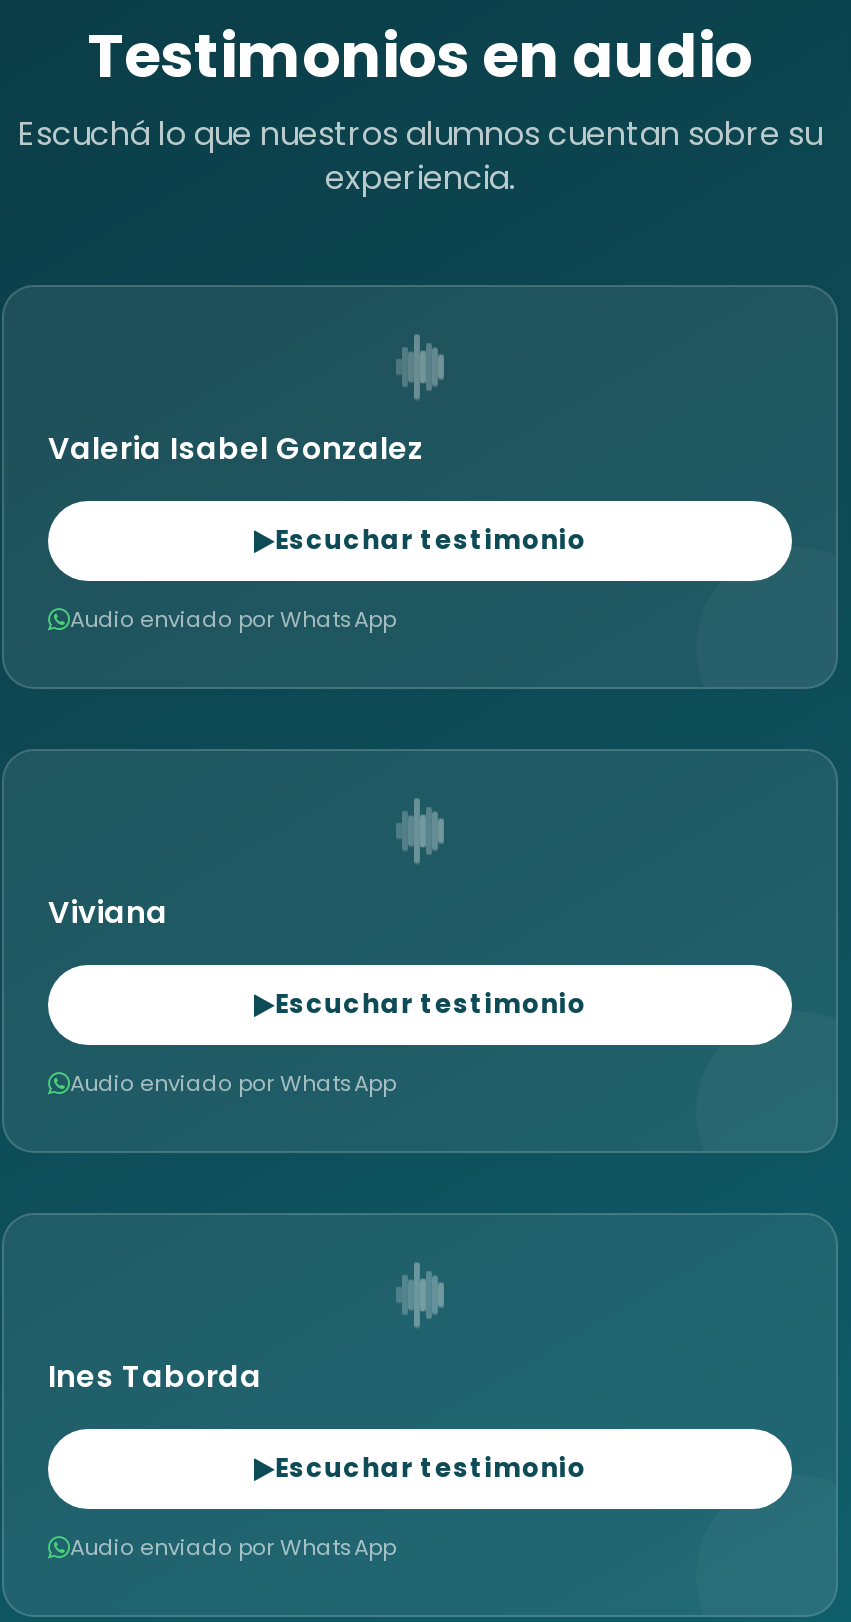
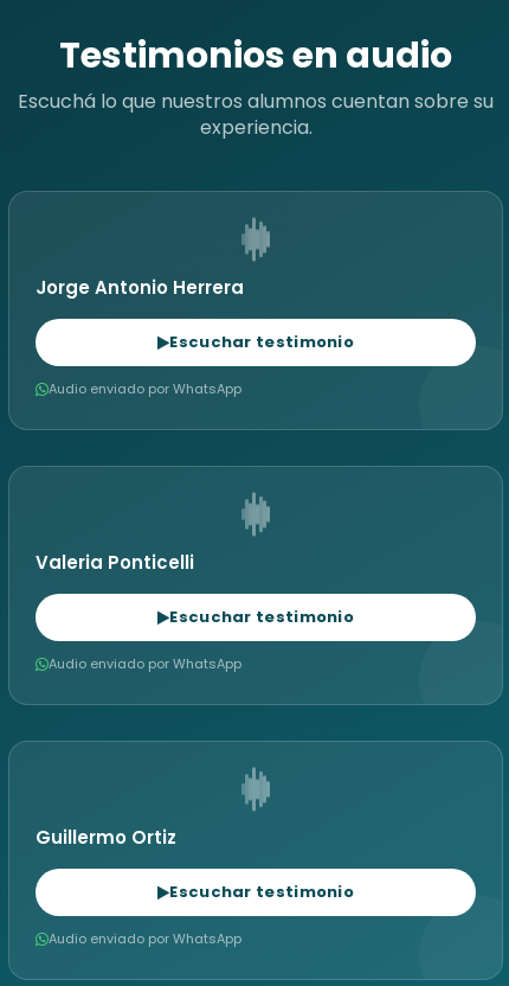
- Valeria Isabel Gonzalez
+ Jorge Antonio Herrera

- Viviana
+ Valeria Ponticelli

- Ines Taborda
+ Guillermo Ortiz
